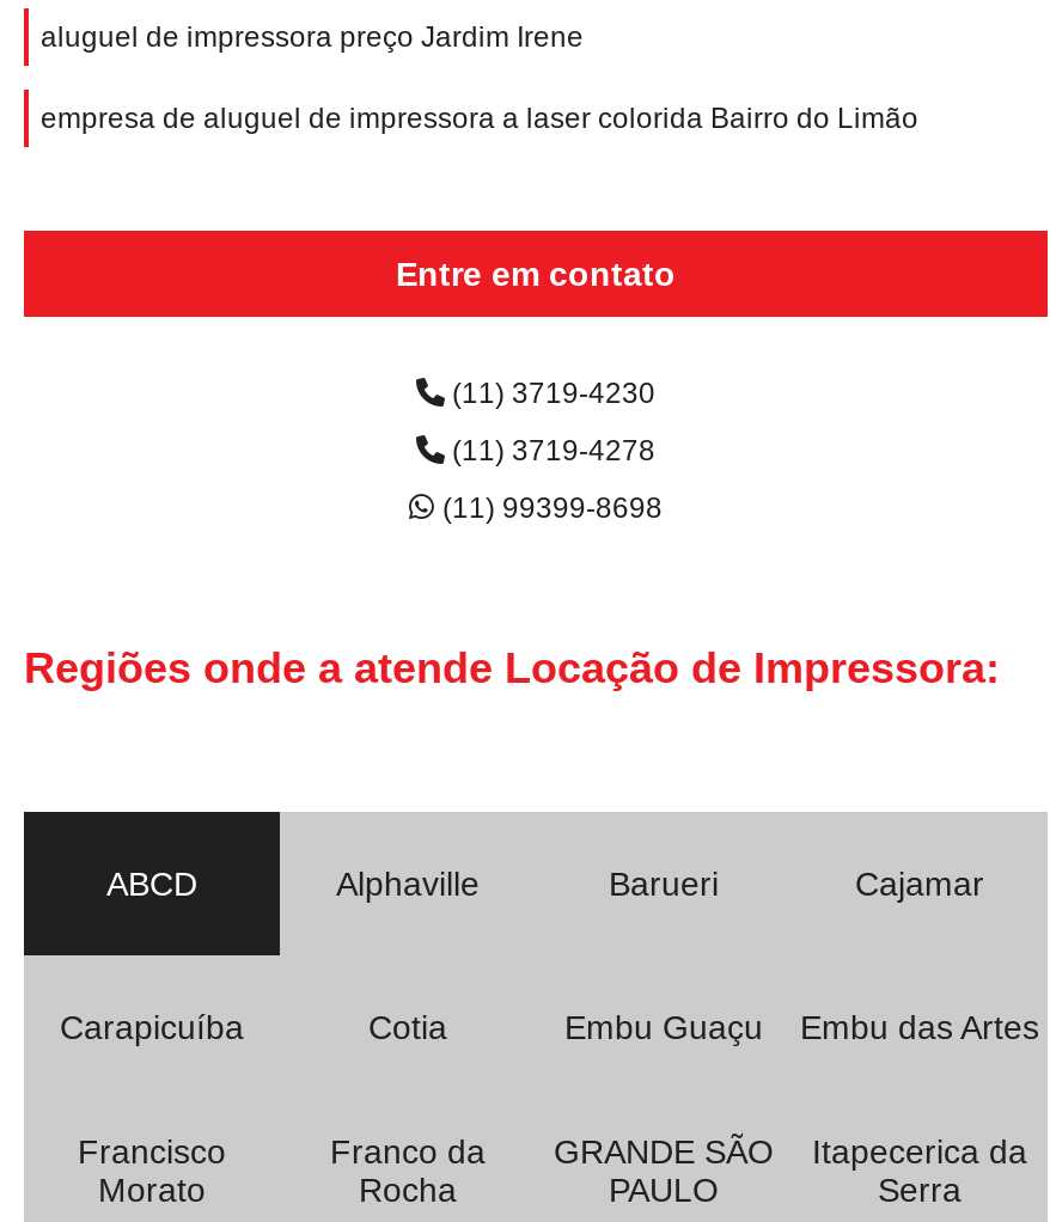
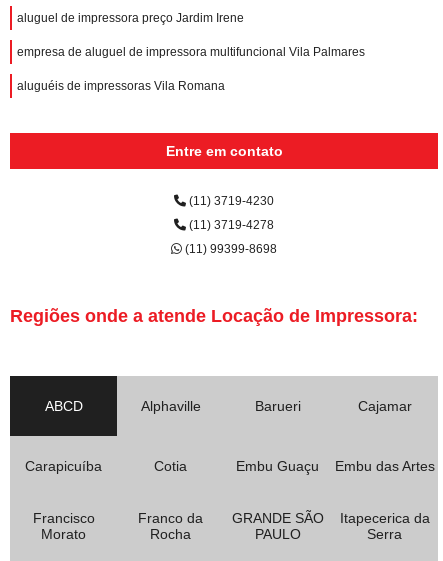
- empresa de aluguel de impressora a laser colorida Bairro do Limão
+ empresa de aluguel de impressora multifuncional Vila Palmares
+ aluguéis de impressoras Vila Romana
